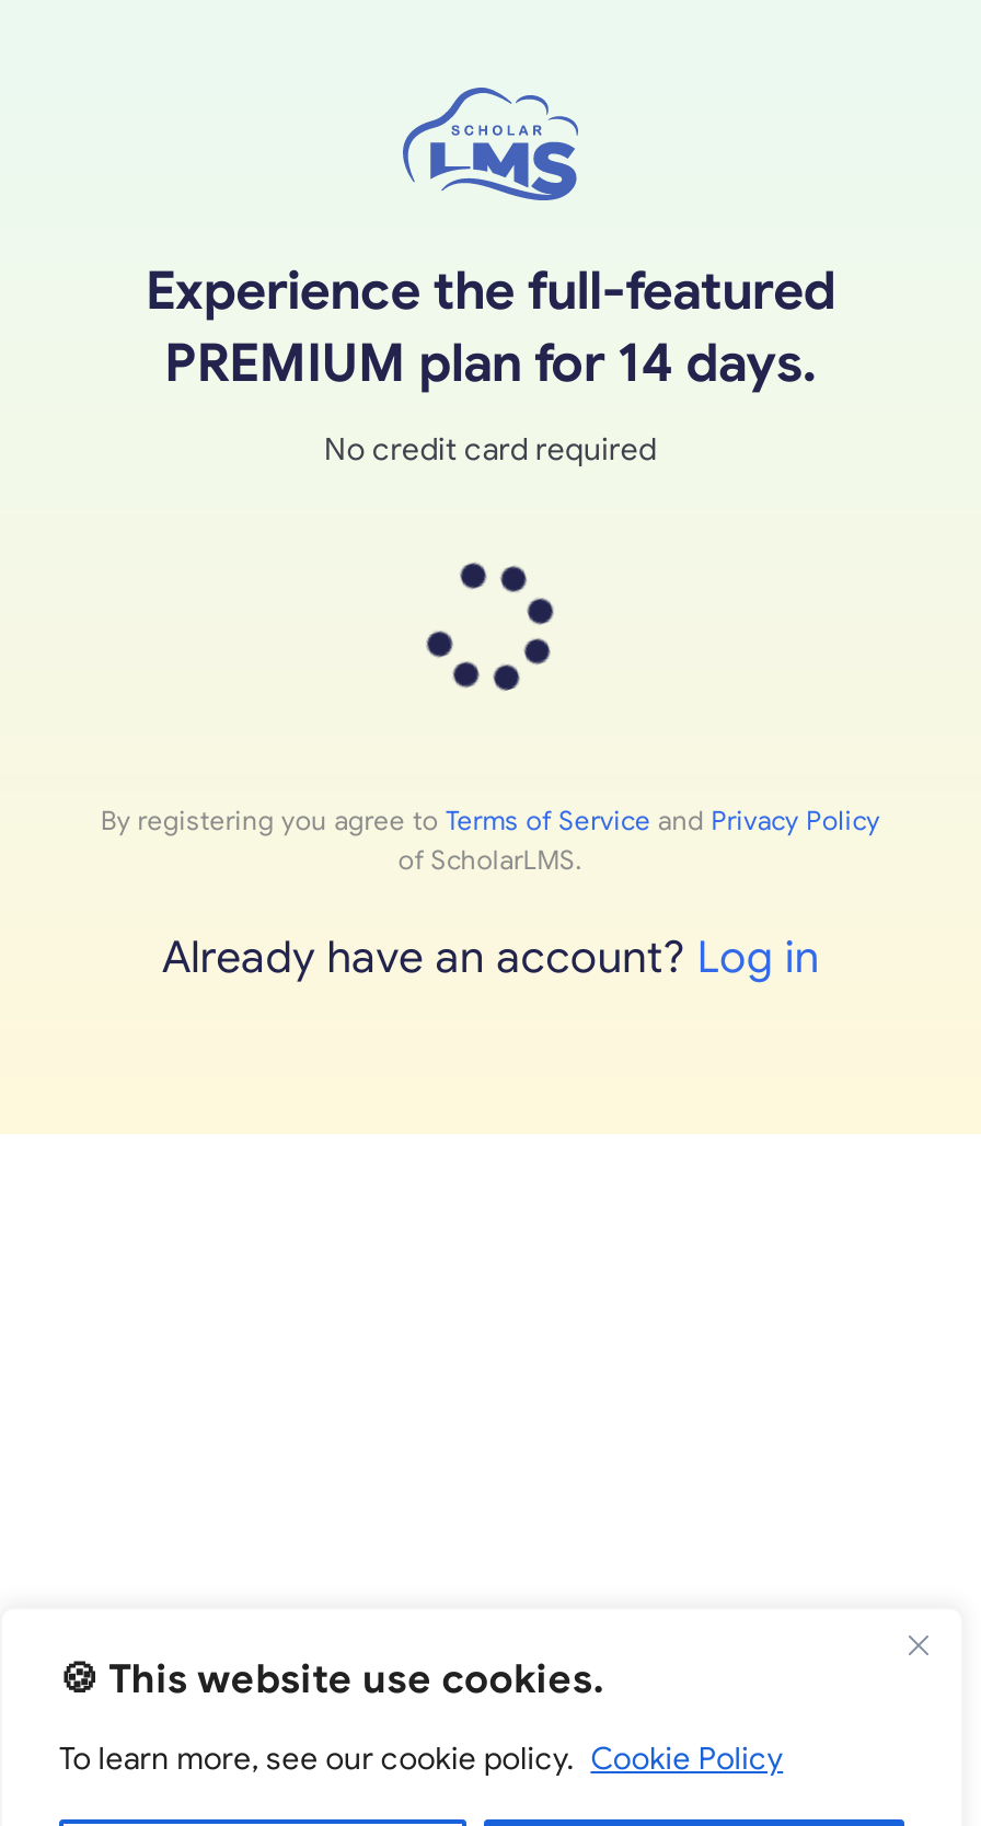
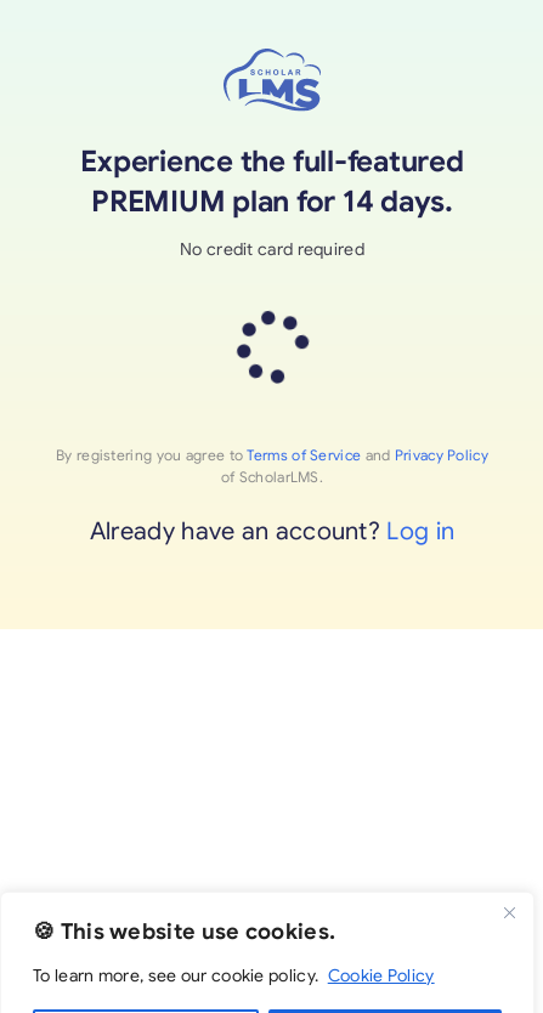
- [image]
+ [image]
